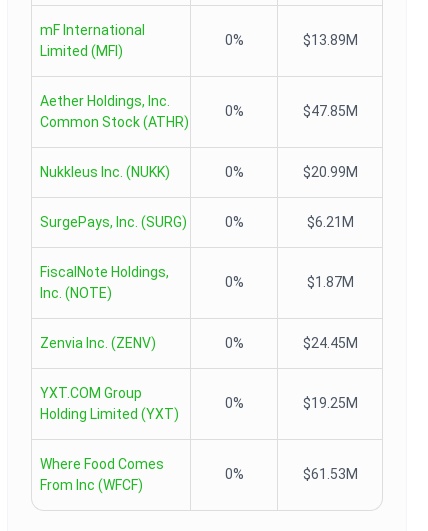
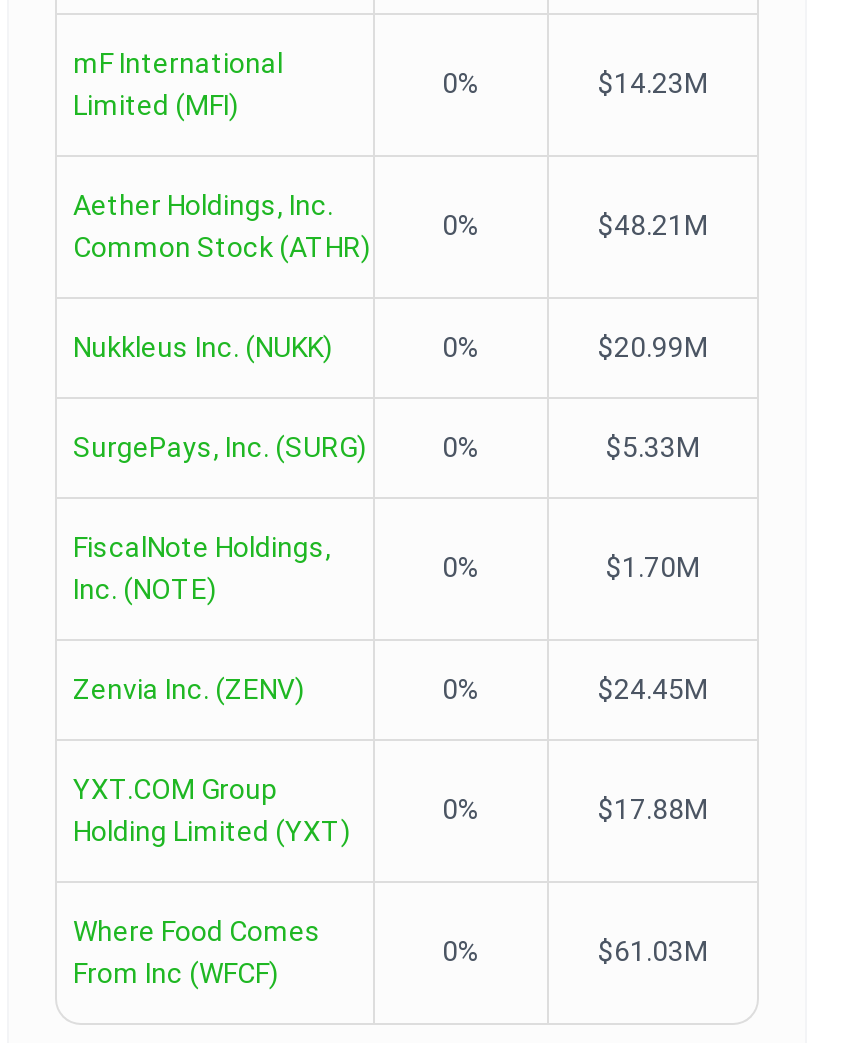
- $13.89M
+ $14.23M

- $47.85M
+ $48.21M

- $6.21M
+ $5.33M

- $1.87M
+ $1.70M

- $19.25M
+ $17.88M

- $61.53M
+ $61.03M
